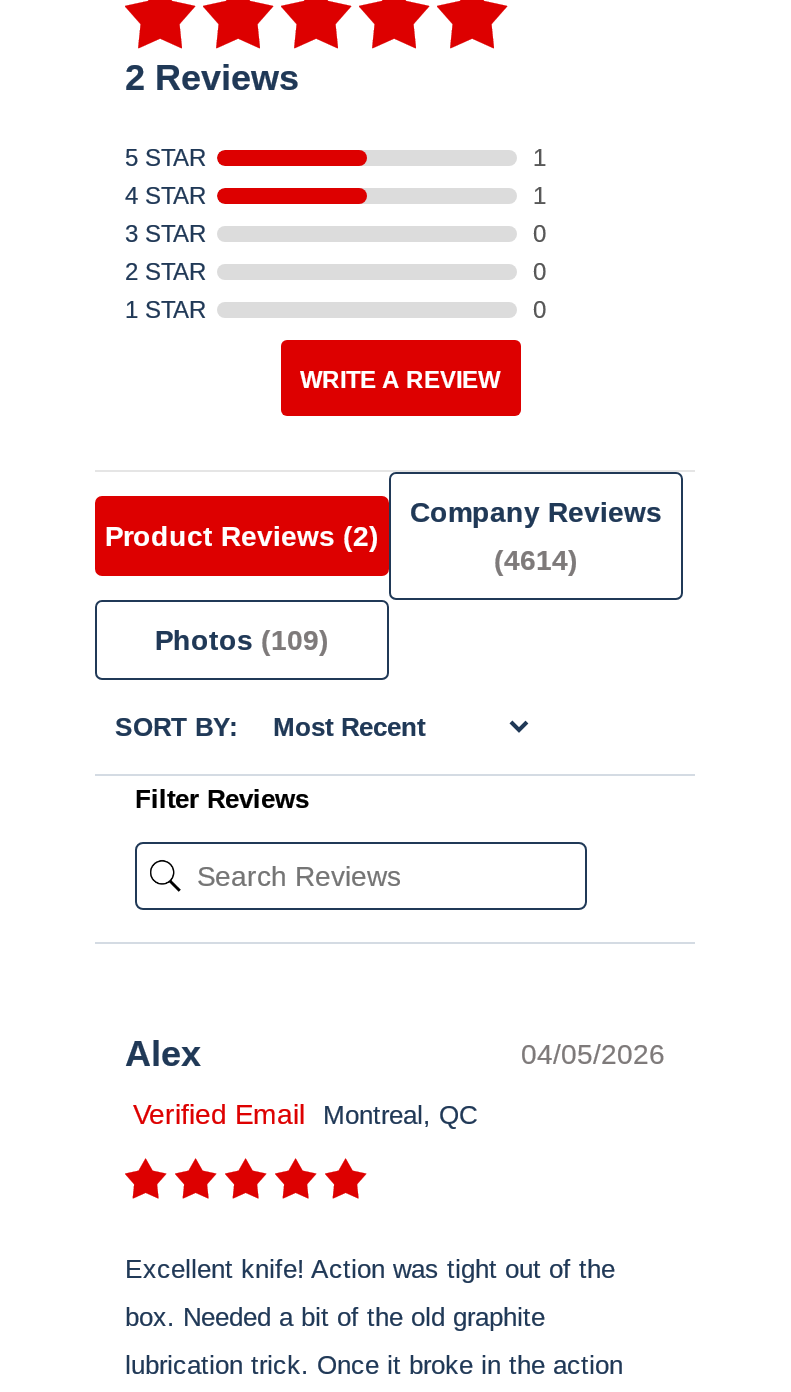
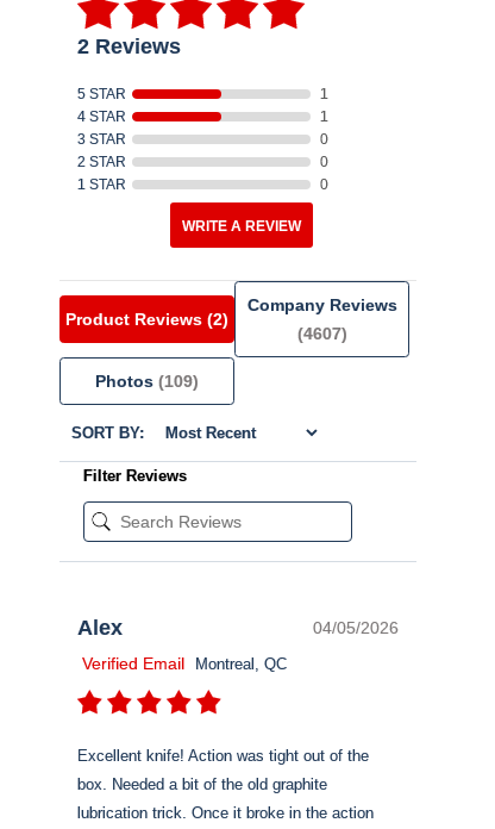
- (4614)
+ (4607)
